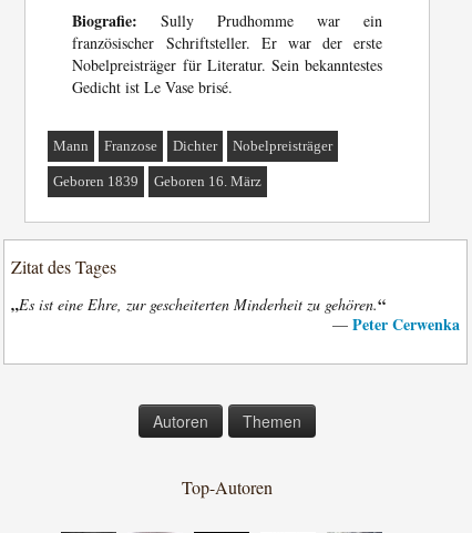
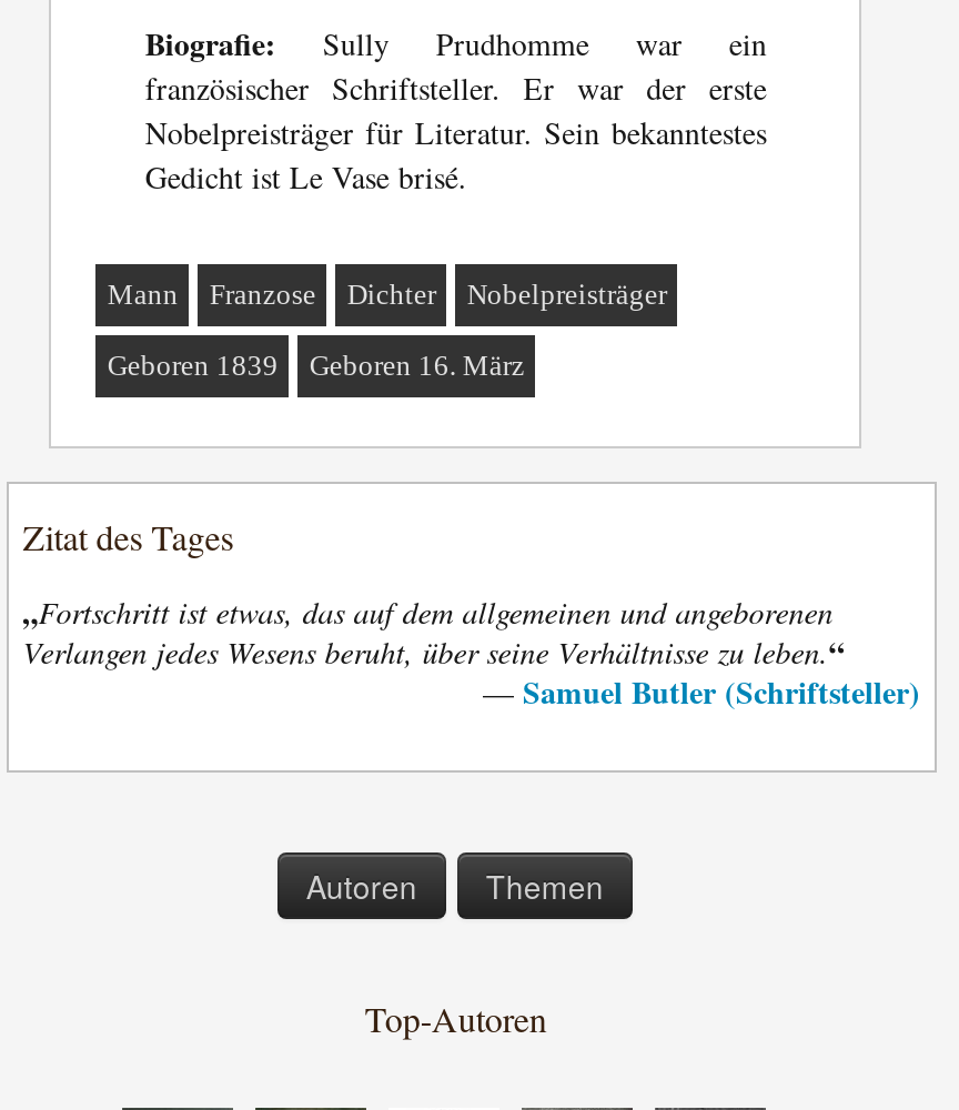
- „Es ist eine Ehre, zur gescheiterten Minderheit zu gehören.“
- — Peter Cerwenka
+ „Fortschritt ist etwas, das auf dem allgemeinen und angeborenen
+ Verlangen jedes Wesens beruht, über seine Verhältnisse zu leben.“
+ — Samuel Butler (Schriftsteller)
